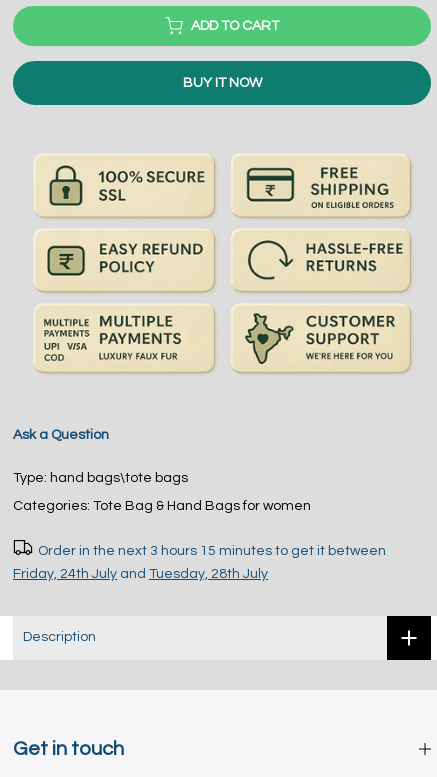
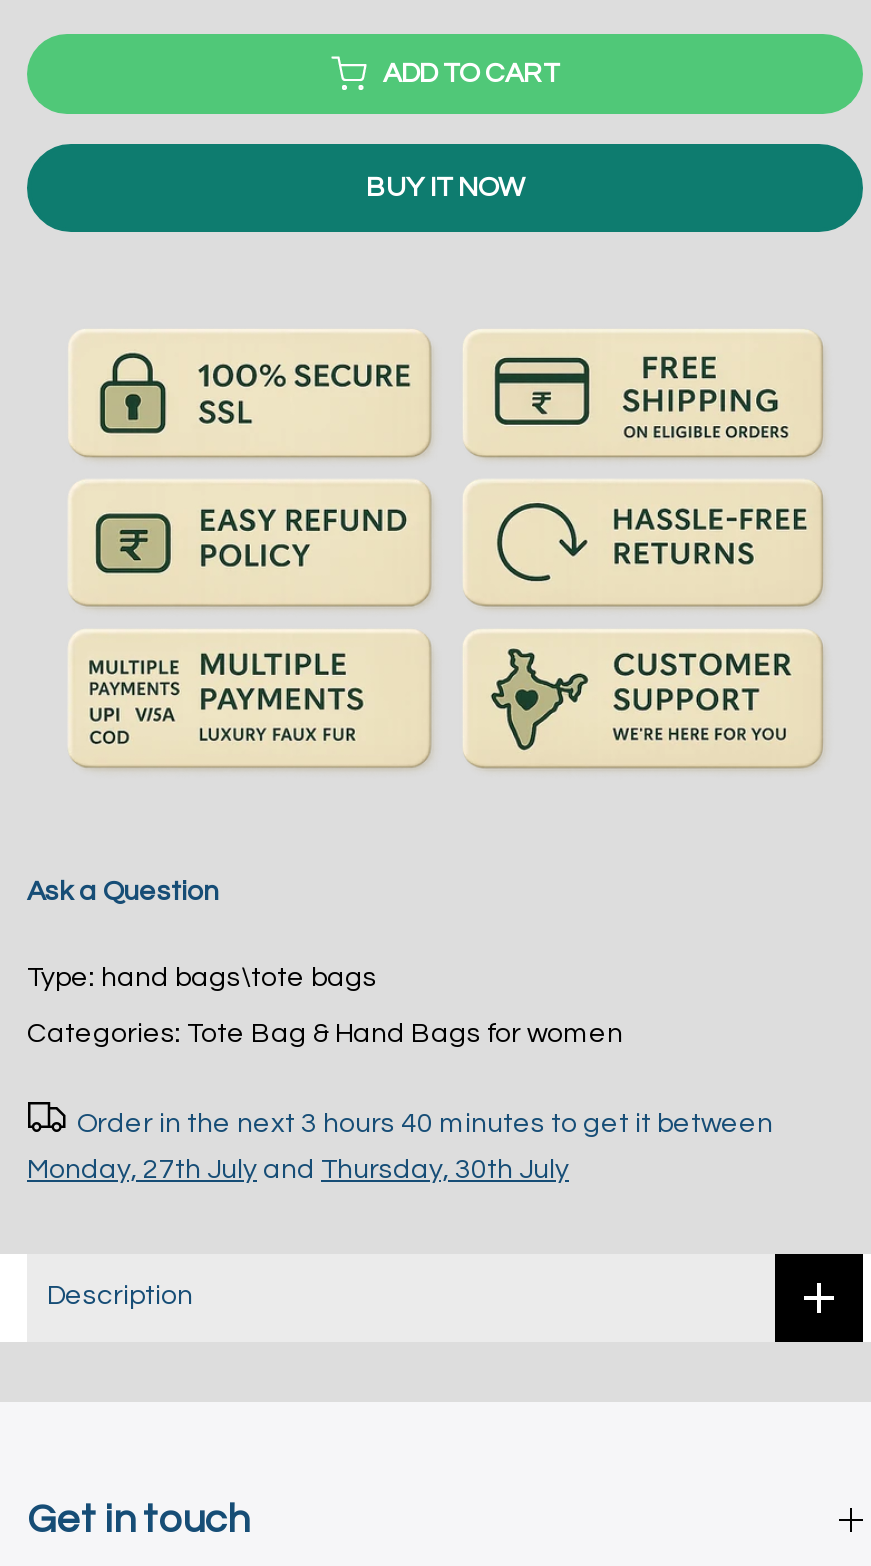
- Order in the next 3 hours 15 minutes to get it between
+ Order in the next 3 hours 40 minutes to get it between

- Friday, 24th July and Tuesday, 28th July
+ Monday, 27th July and Thursday, 30th July
